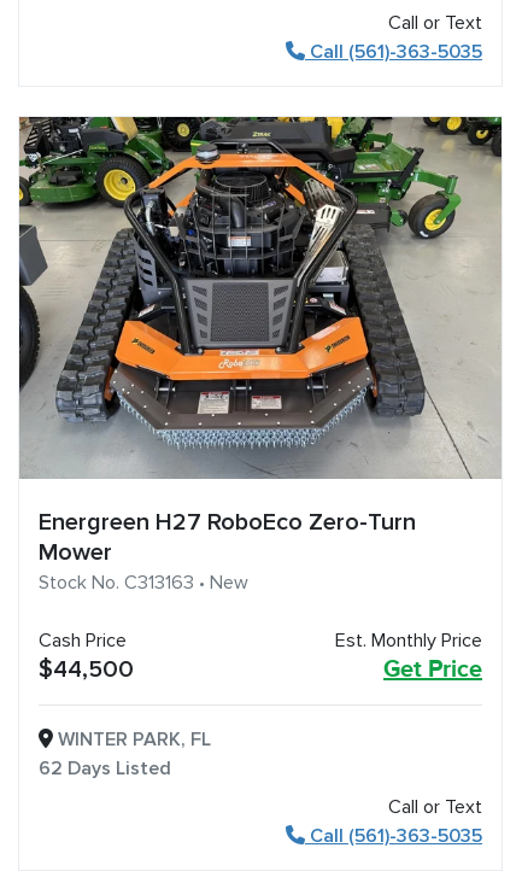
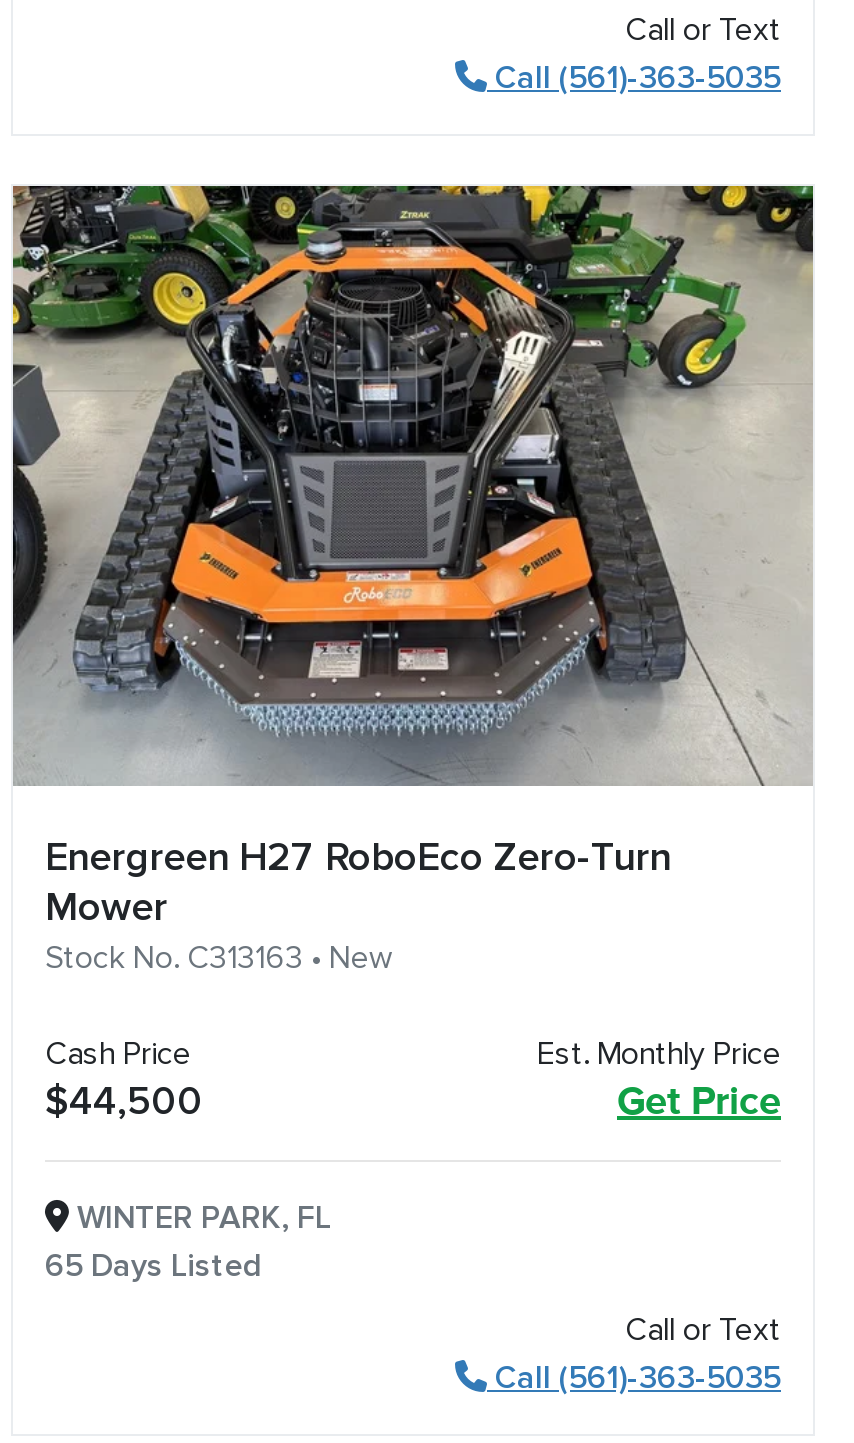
- 62 Days Listed
+ 65 Days Listed
